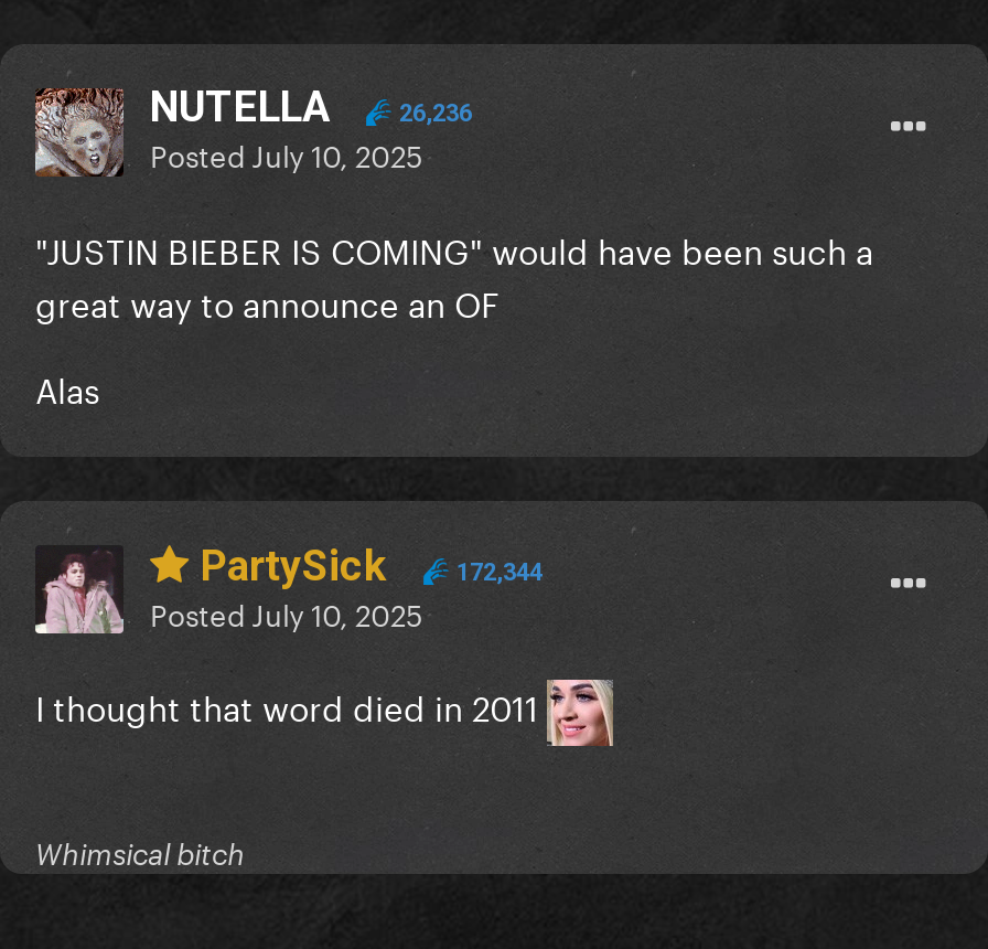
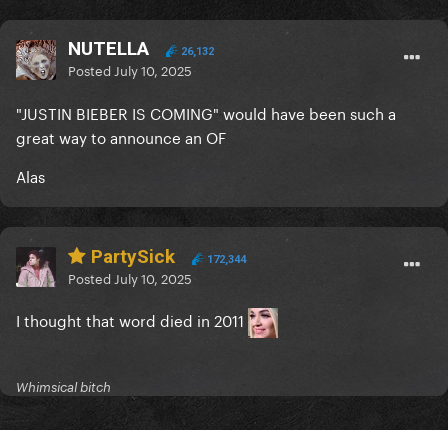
- 26,236
+ 26,132
